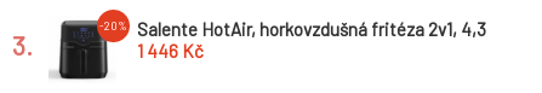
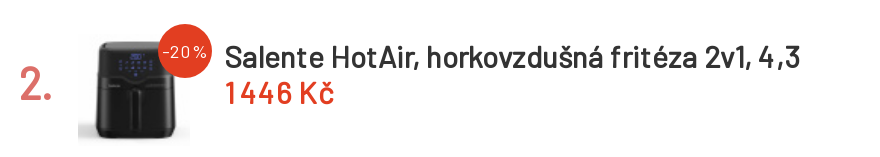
- 3.
+ 2.
